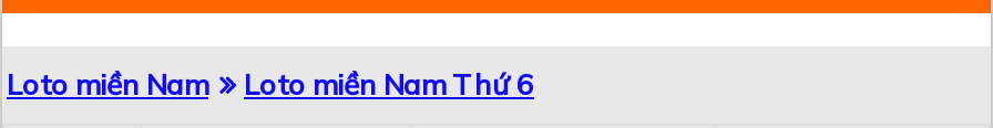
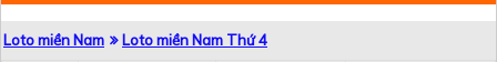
- Loto miền Nam Thứ 6
+ Loto miền Nam Thứ 4
